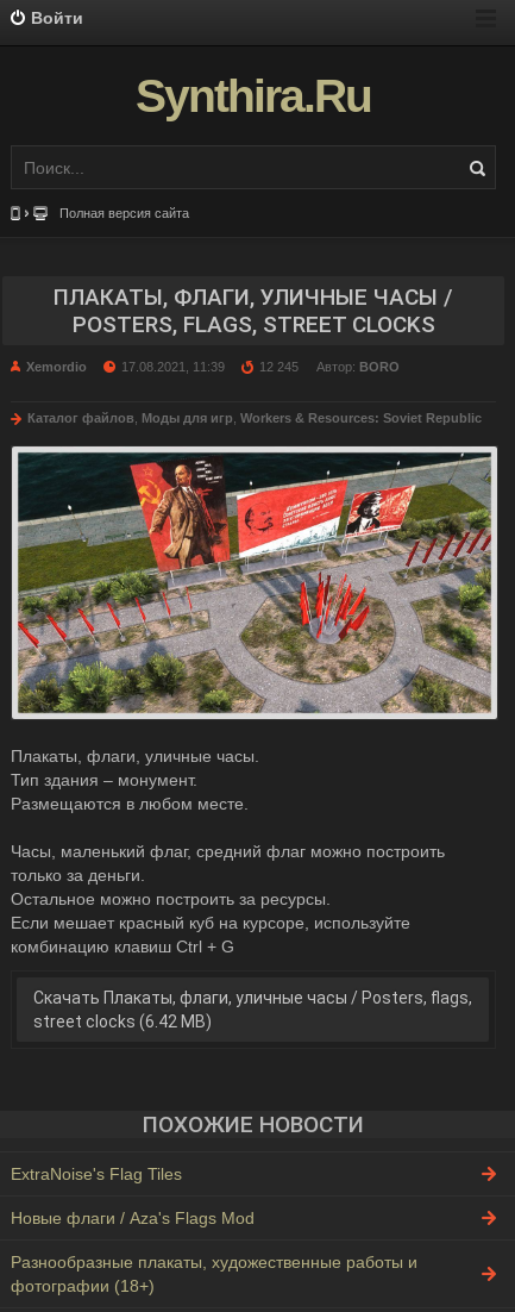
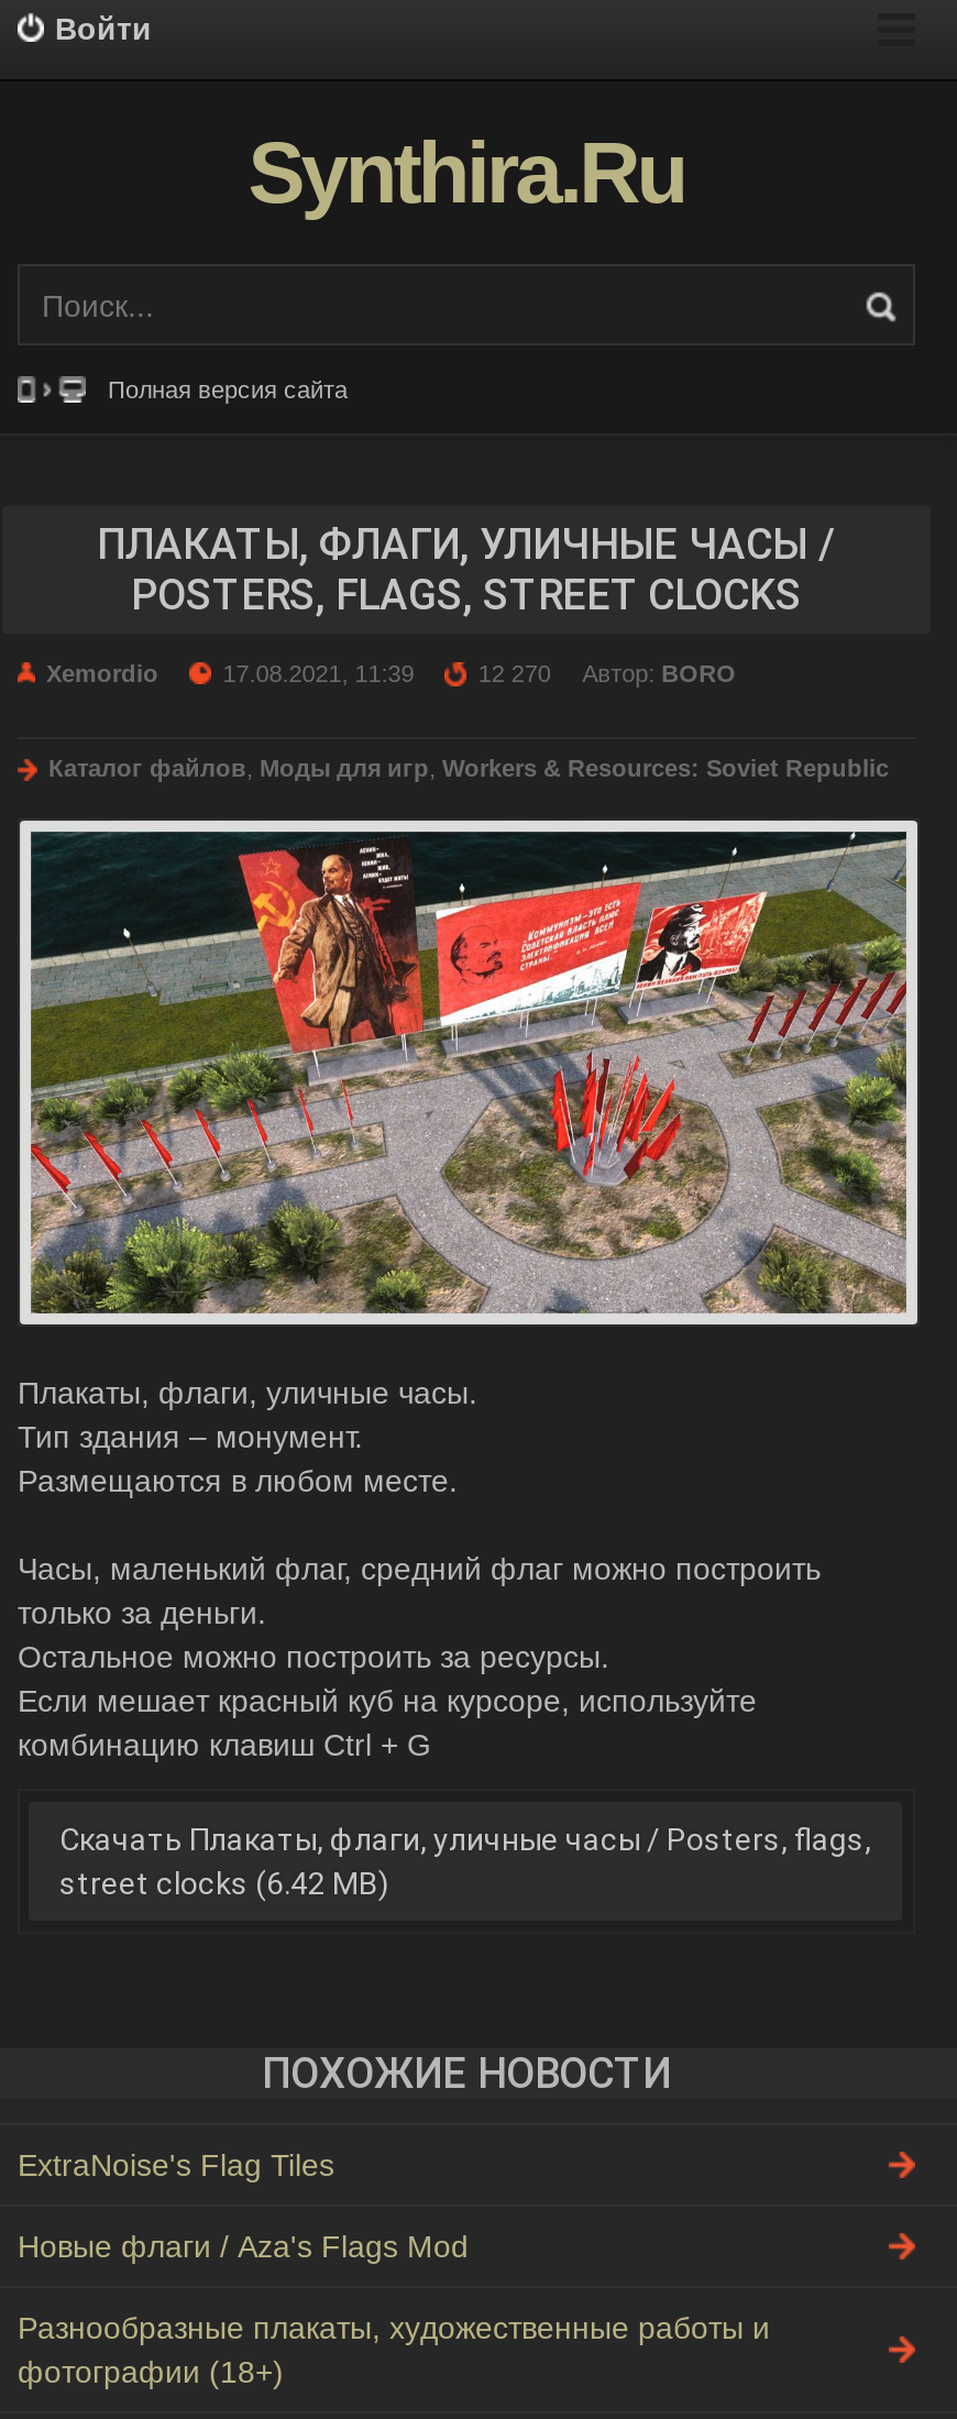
- 12 245 Автор: BORO
+ 12 270 Автор: BORO
